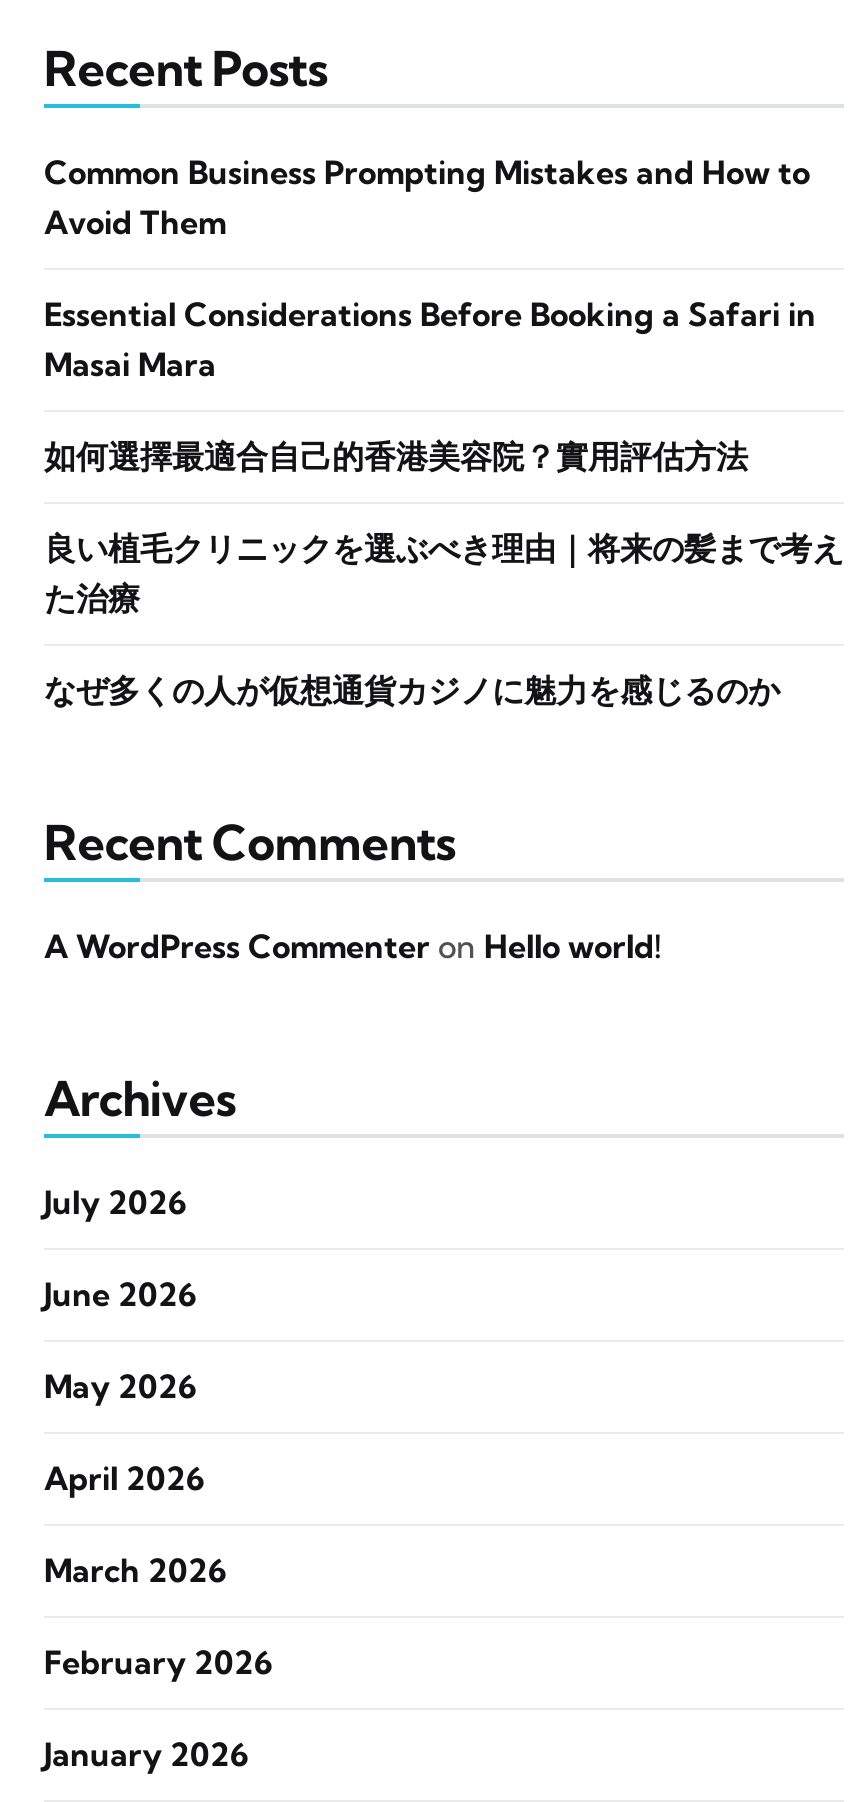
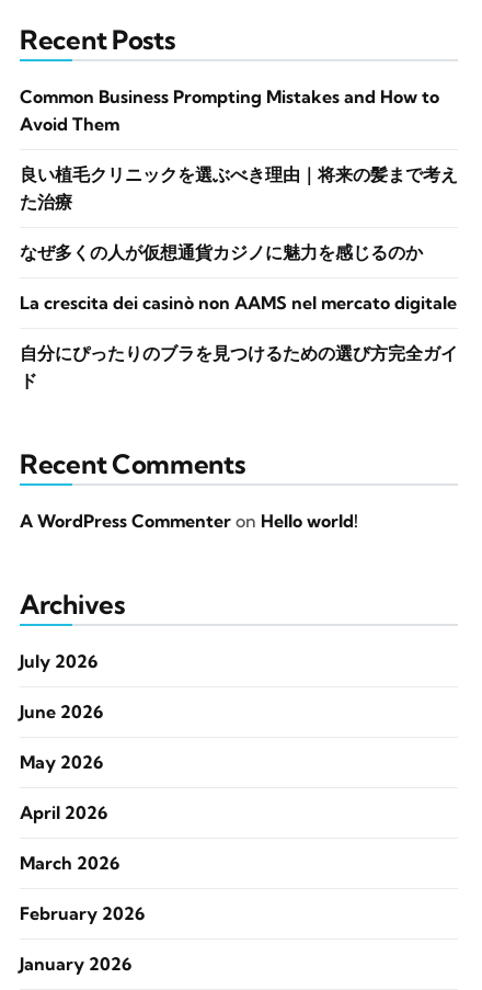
- Essential Considerations Before Booking a Safari in
- Masai Mara
- 如何選擇最適合自己的香港美容院？實用評估方法

moved up: 良い植毛クリニックを選ぶべき理由｜将来の髪まで考え | た治療 | なぜ多くの人が仮想通貨カジノに魅力を感じるのか

+ La crescita dei casinò non AAMS nel mercato digitale
+ 自分にぴったりのブラを見つけるための選び方完全ガイ
+ ド
